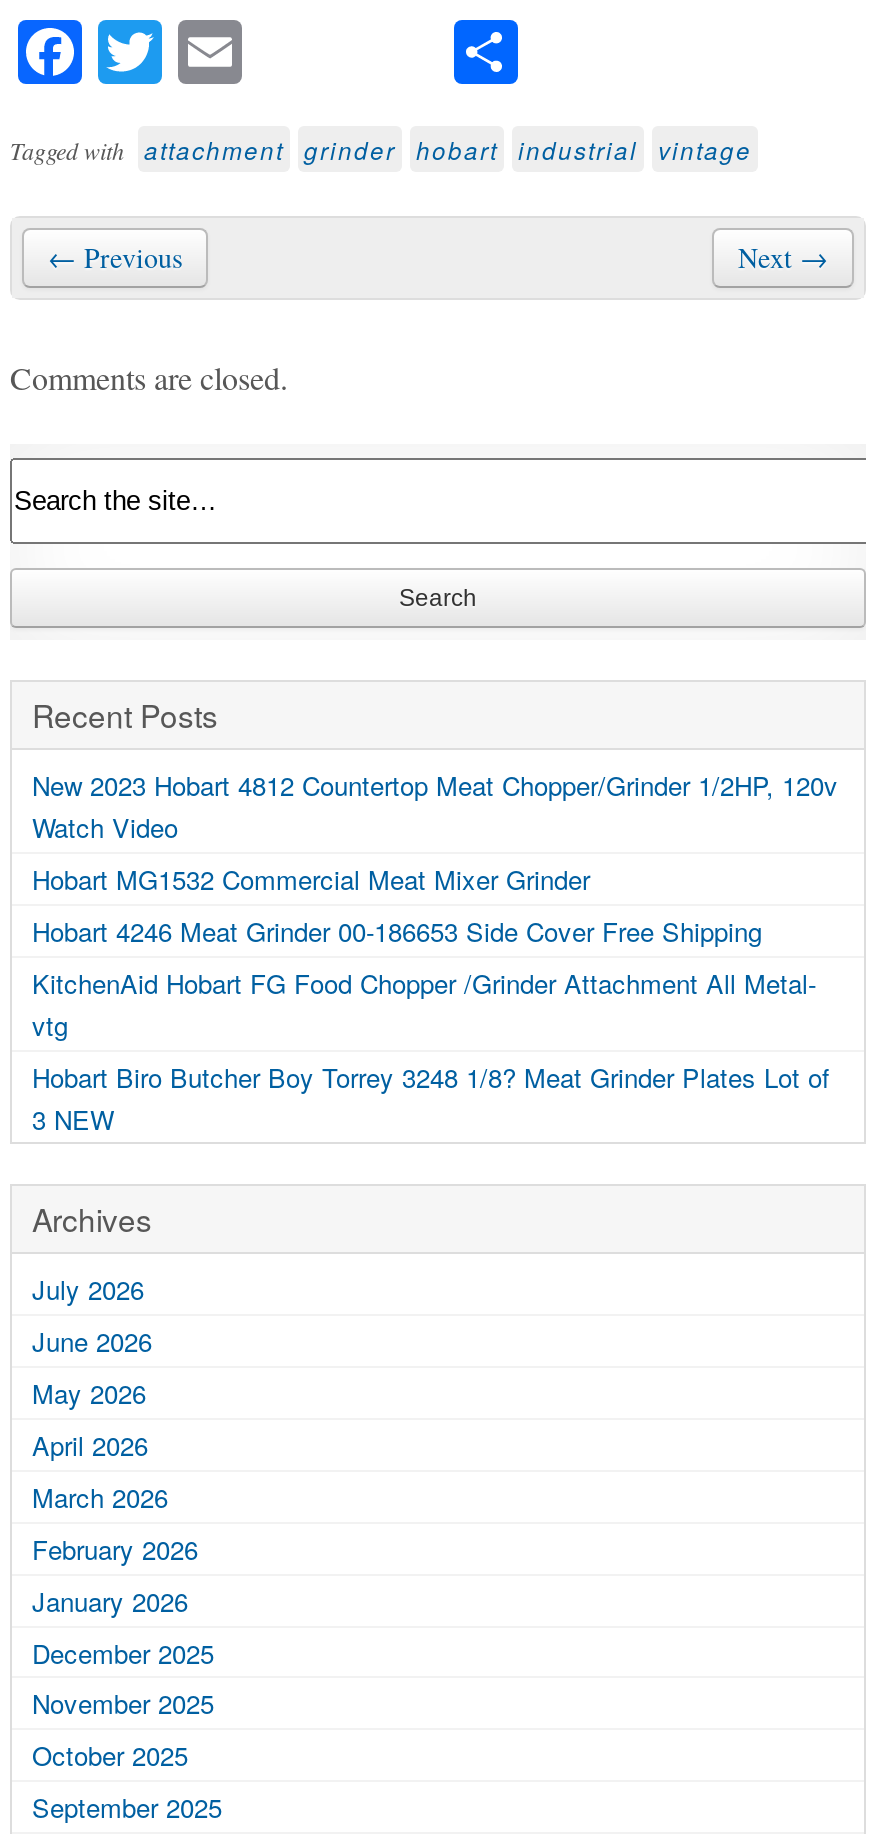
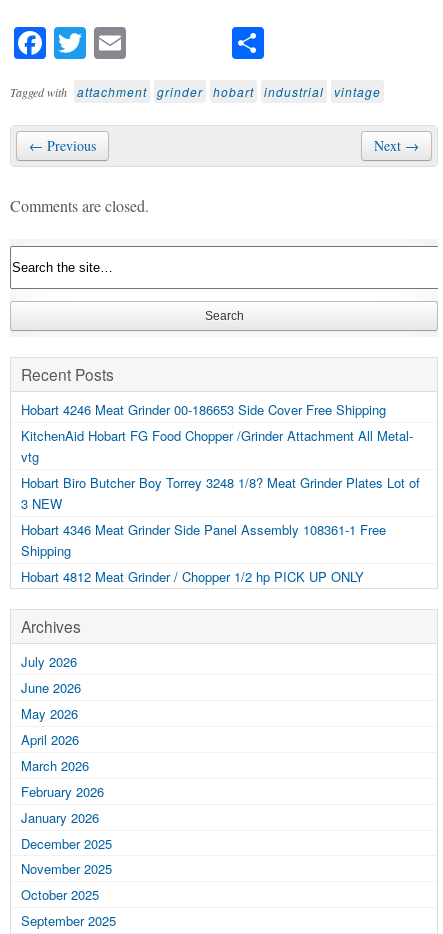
- New 2023 Hobart 4812 Countertop Meat Chopper/Grinder 1/2HP, 120v
- Watch Video
- Hobart MG1532 Commercial Meat Mixer Grinder

moved up: Hobart 4246 Meat Grinder 00-186653 Side Cover Free Shipping | KitchenAid Hobart FG Food Chopper /Grinder Attachment All Metal- | vtg | Hobart Biro Butcher Boy Torrey 3248 1/8? Meat Grinder Plates Lot of | 3 NEW

+ Hobart 4346 Meat Grinder Side Panel Assembly 108361-1 Free
+ Shipping
+ Hobart 4812 Meat Grinder / Chopper 1/2 hp PICK UP ONLY
